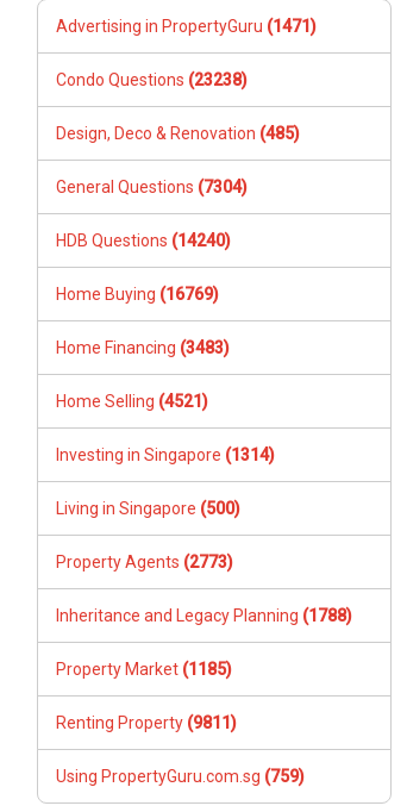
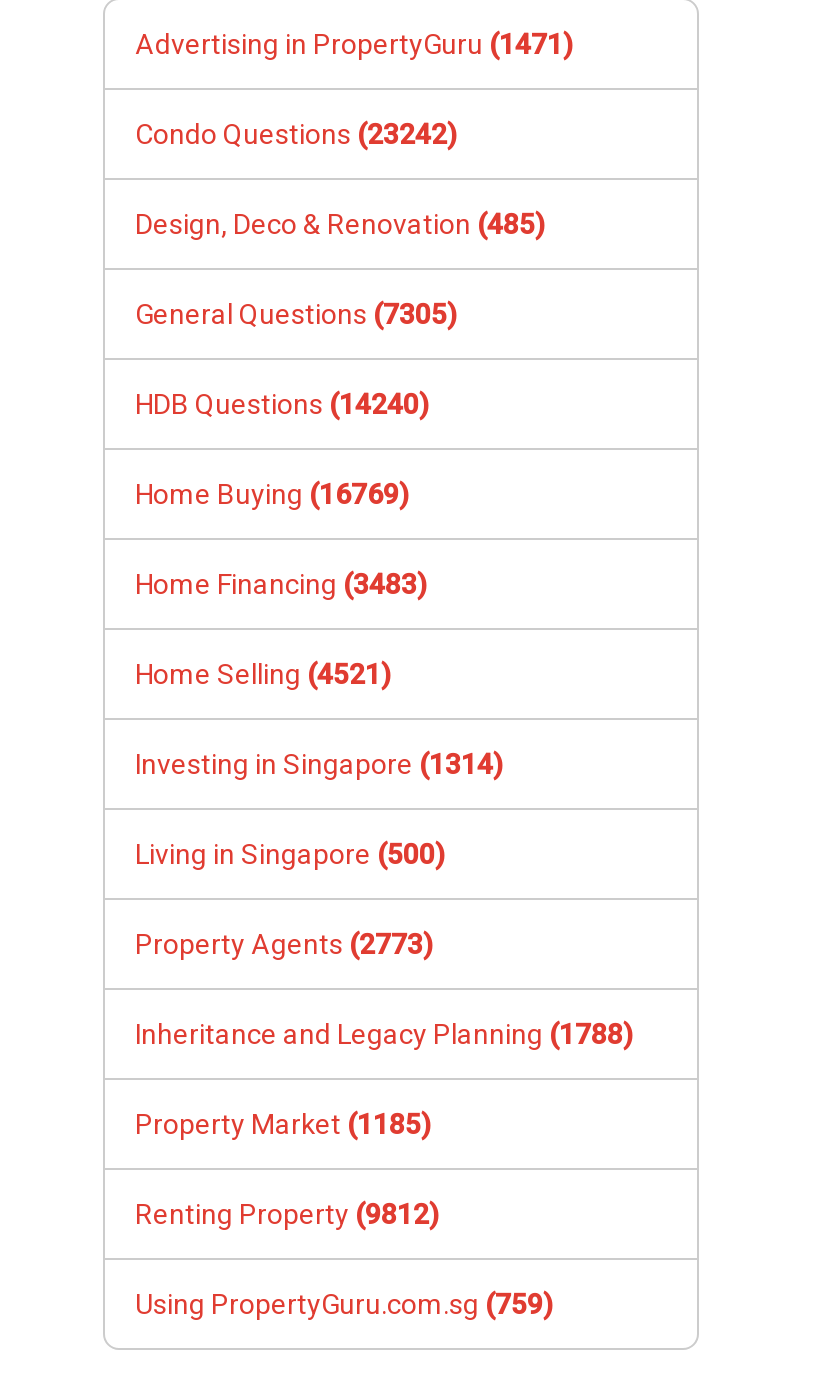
- Condo Questions (23238)
+ Condo Questions (23242)

- General Questions (7304)
+ General Questions (7305)

- Renting Property (9811)
+ Renting Property (9812)
